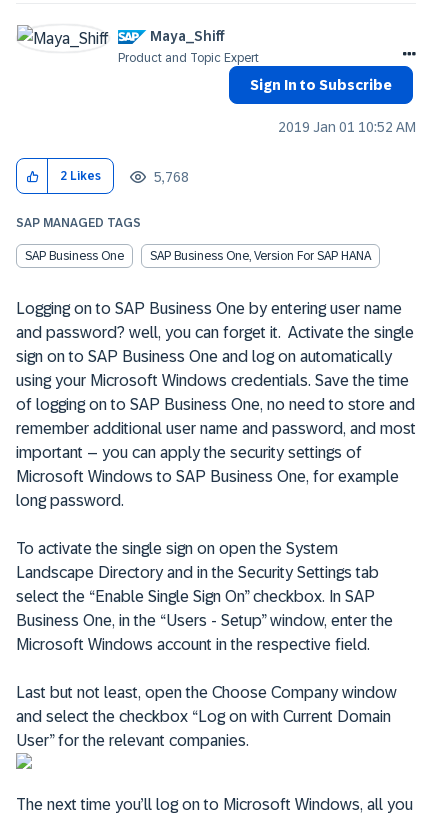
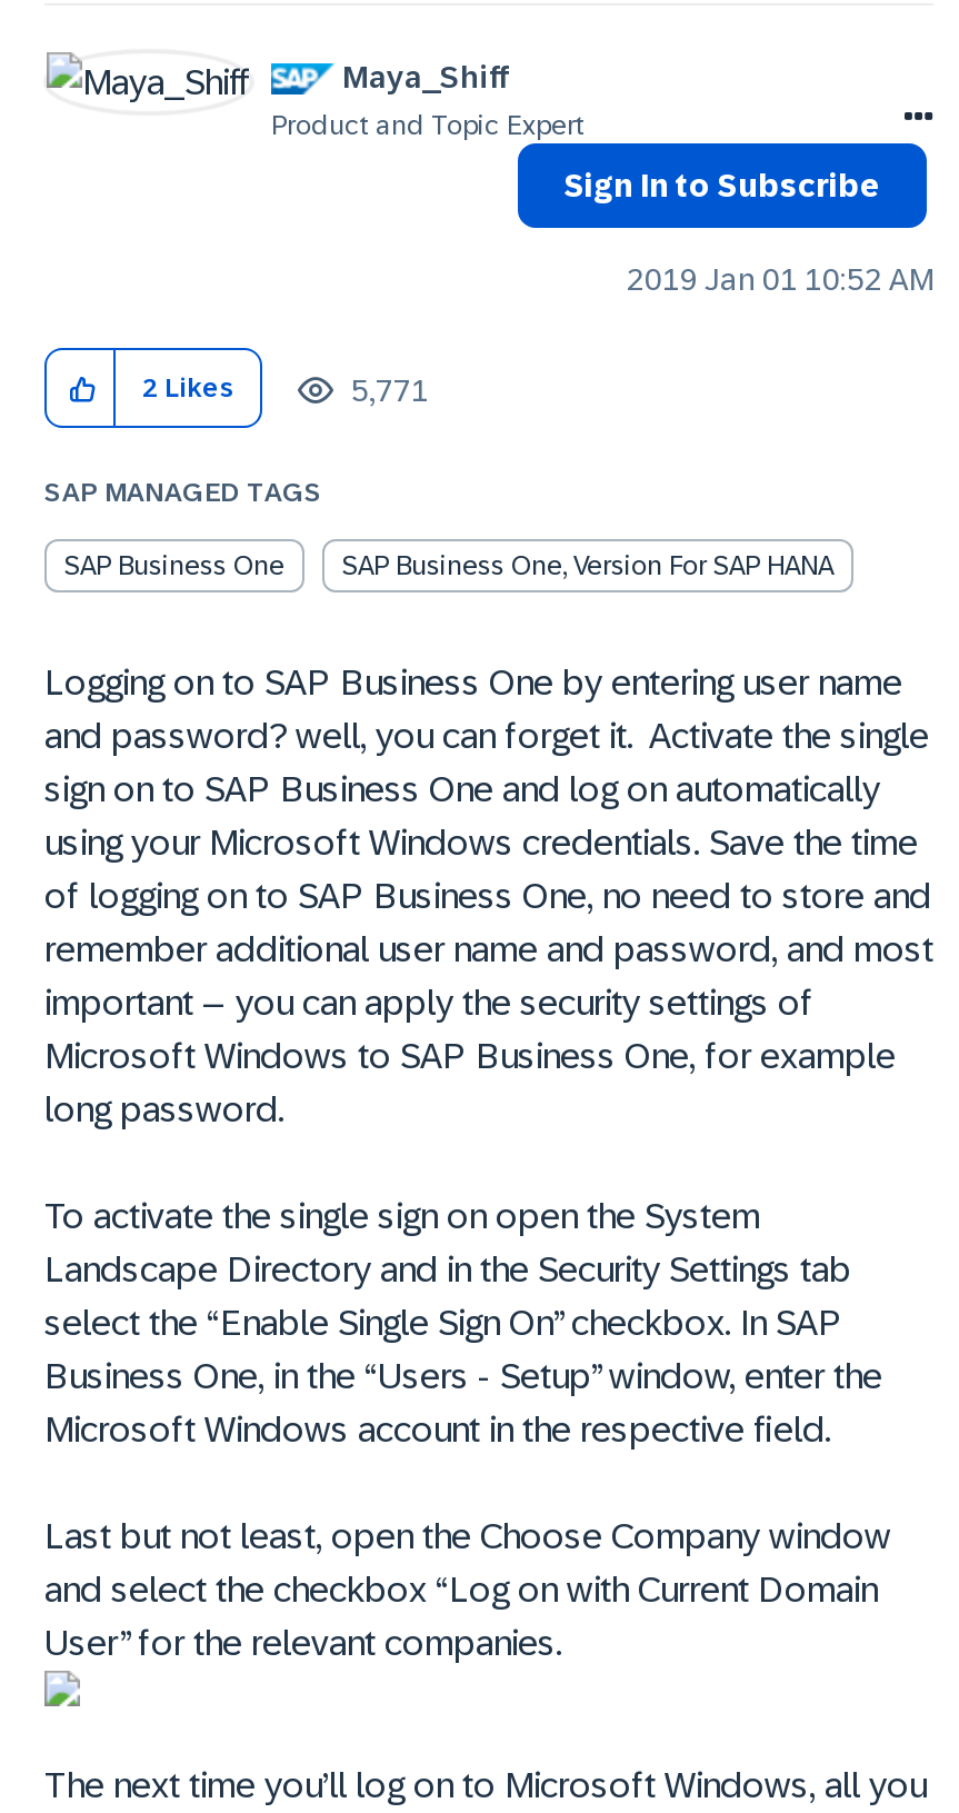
- 5,768
+ 5,771
